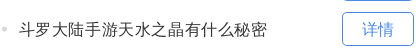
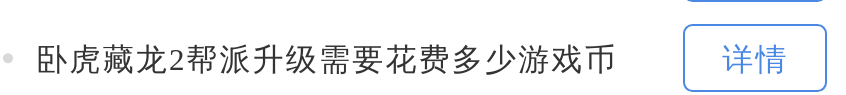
- 斗罗大陆手游天水之晶有什么秘密
+ 卧虎藏龙2帮派升级需要花费多少游戏币
